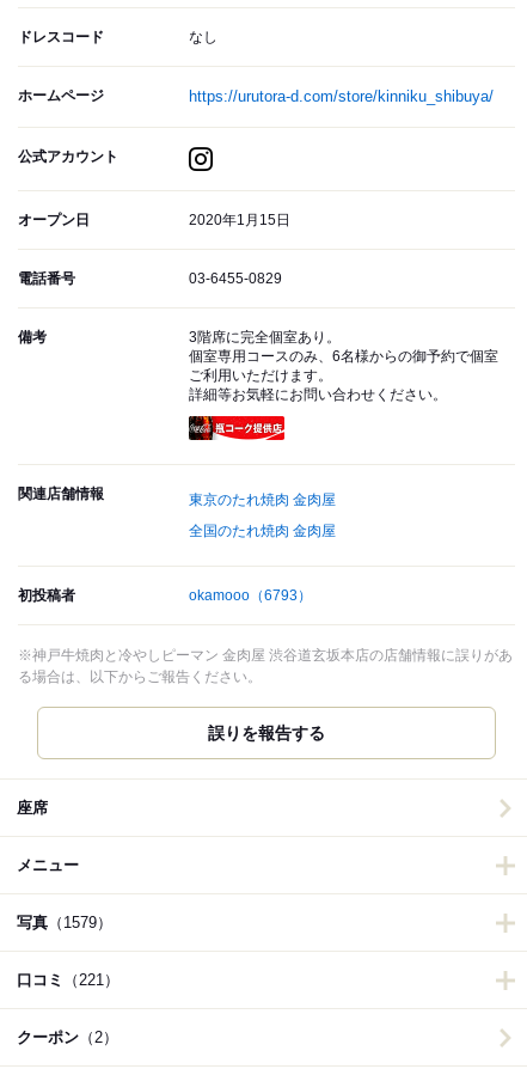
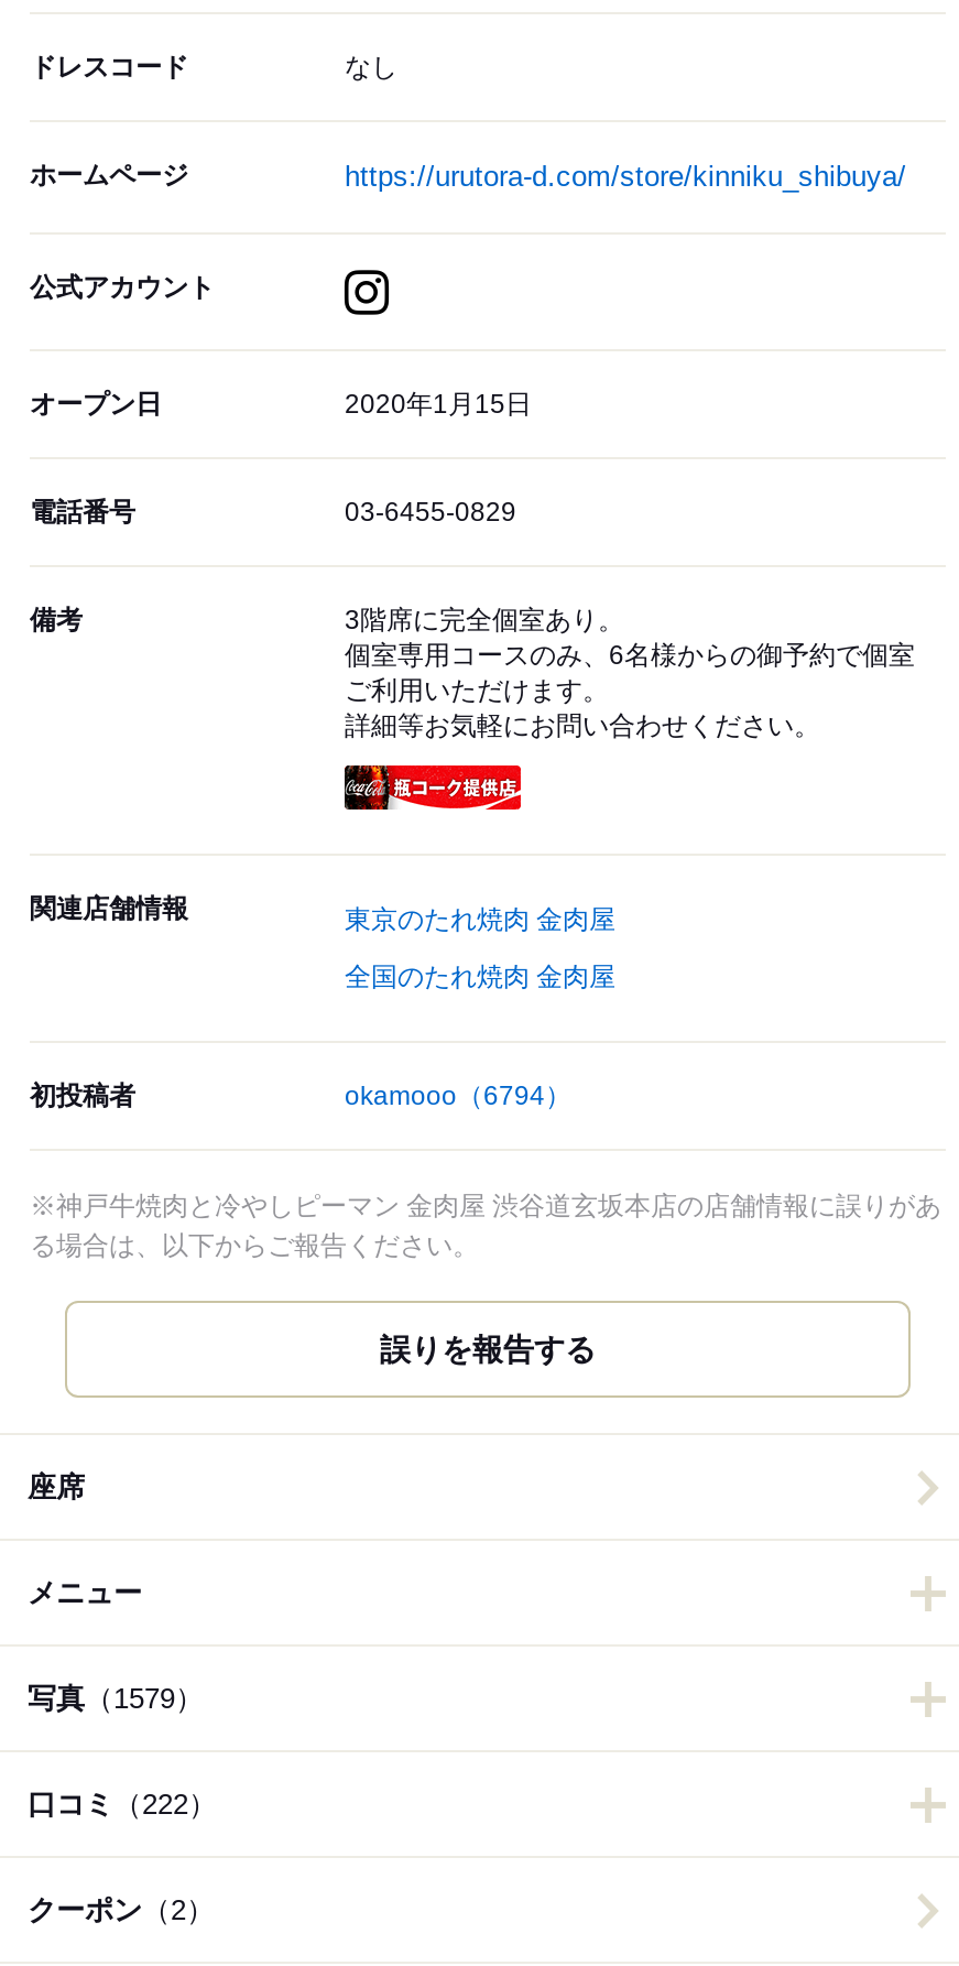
- okamooo（6793）
+ okamooo（6794）

- 口コミ（221）
+ 口コミ（222）
